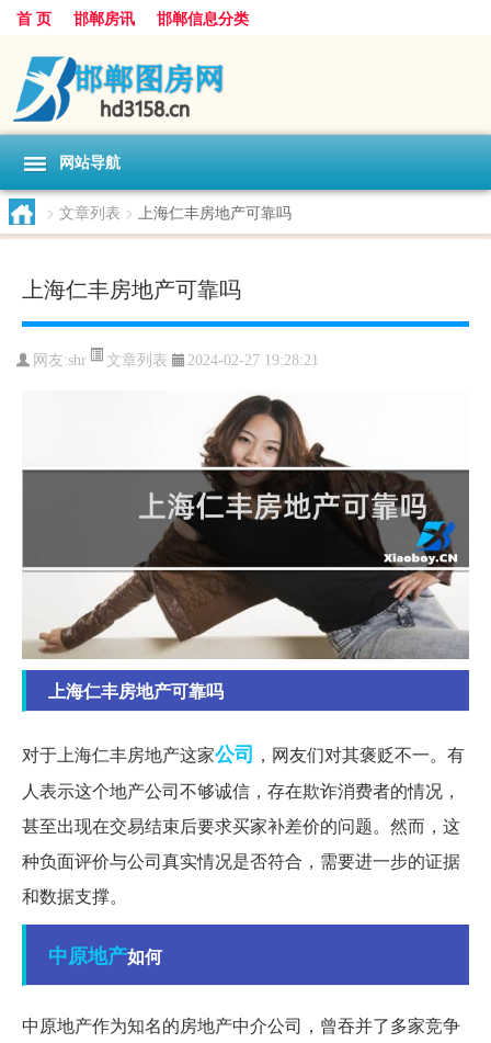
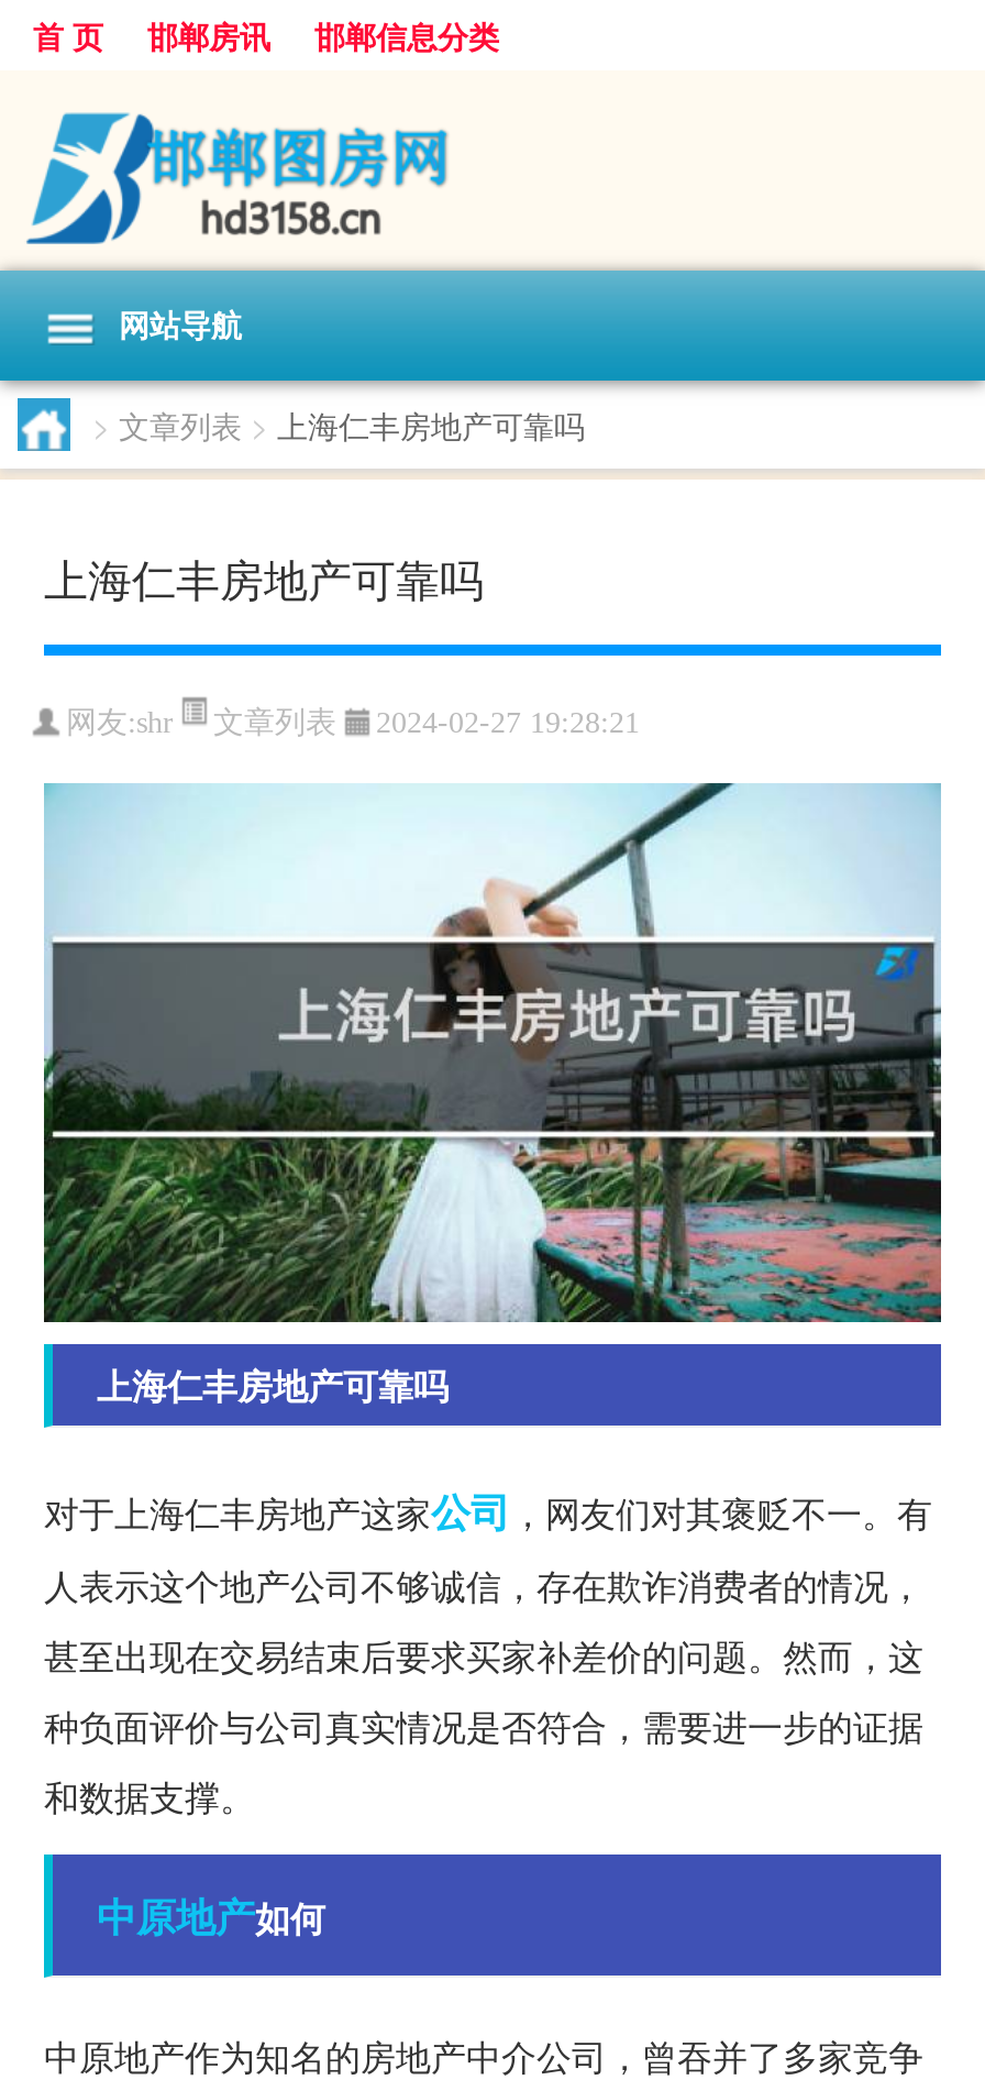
- [image]
+ [image]
